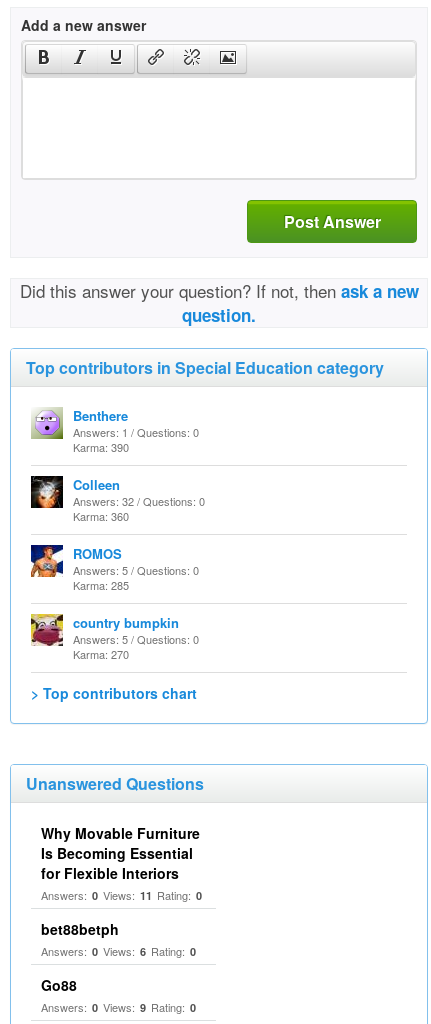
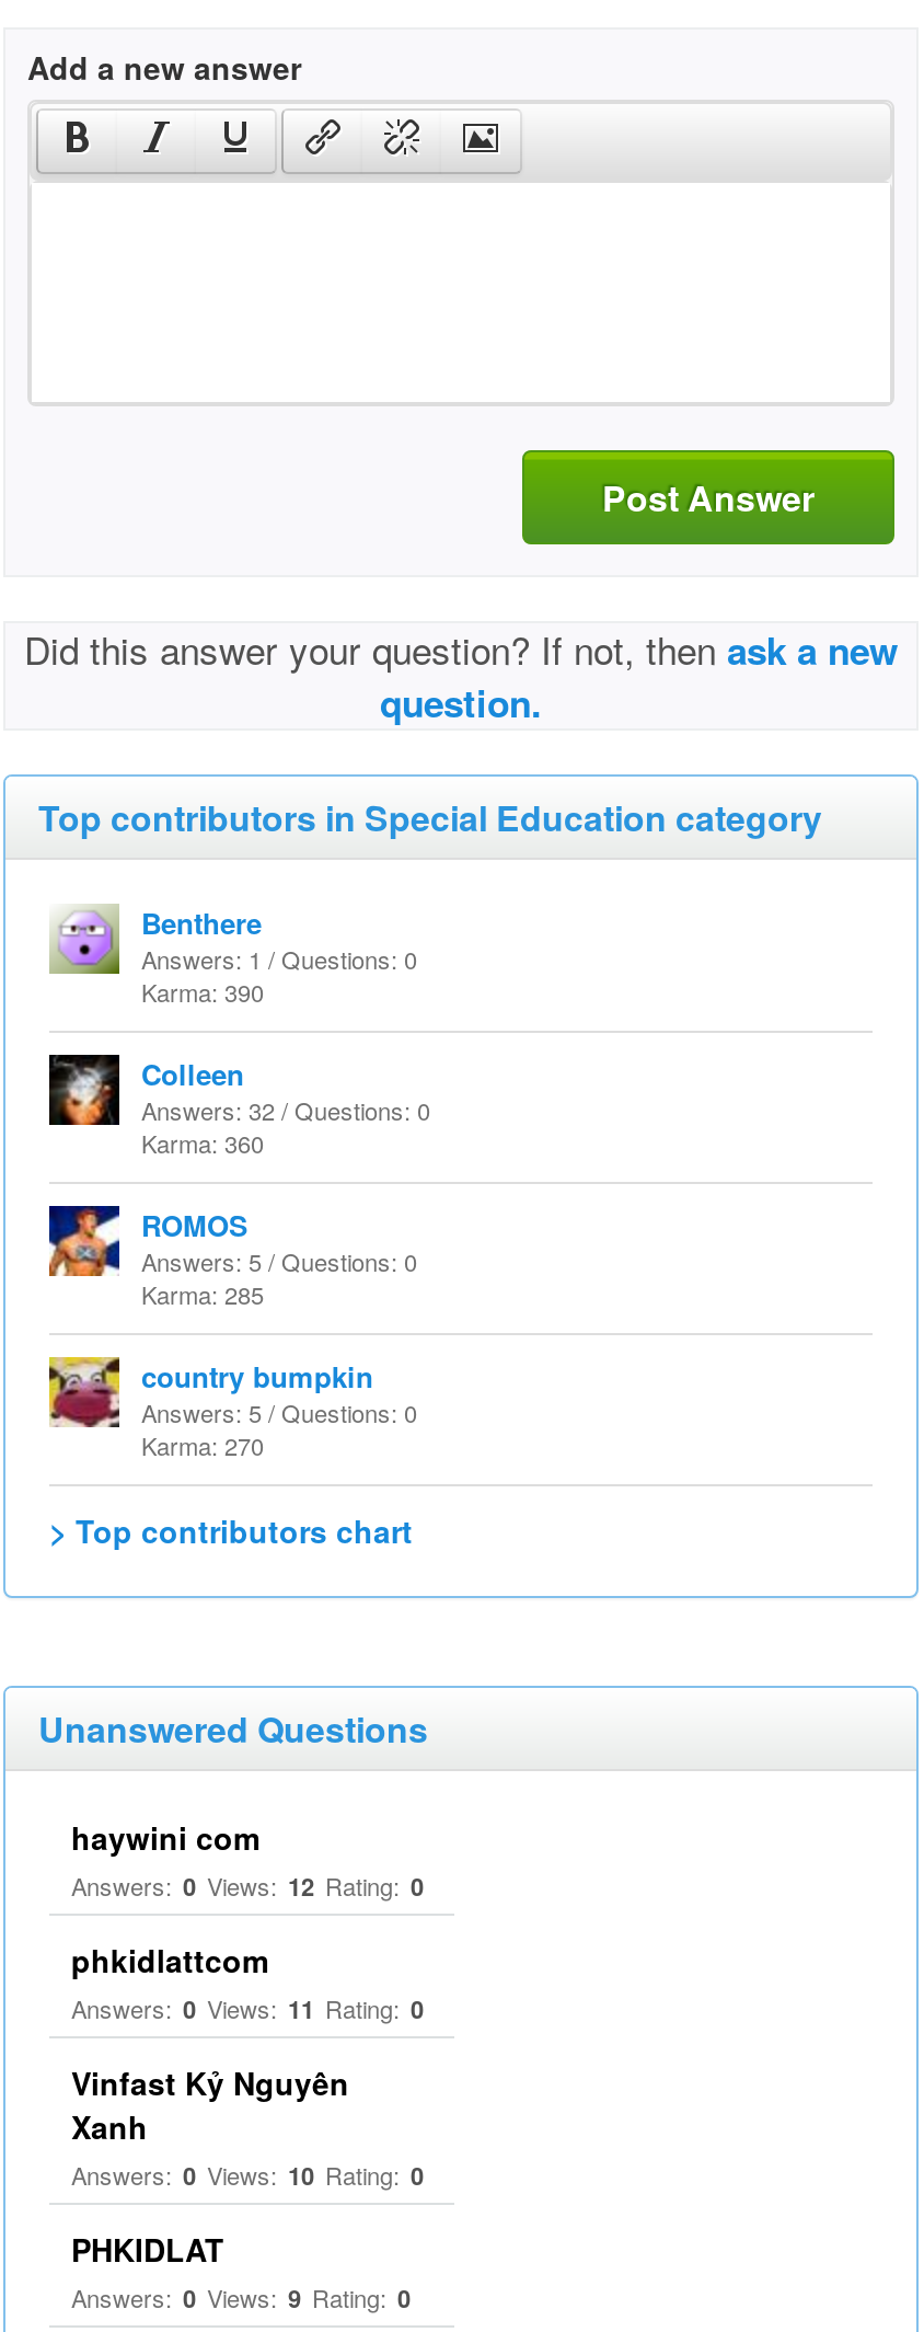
- Why Movable Furniture
- Is Becoming Essential
- for Flexible Interiors
+ haywini com
+ Answers: 0 Views: 12 Rating: 0
+ phkidlattcom

- bet88betph
- Answers: 0 Views: 6 Rating: 0
+ Vinfast Kỷ Nguyên
+ Xanh
+ Answers: 0 Views: 10 Rating: 0

- Go88
+ PHKIDLAT
